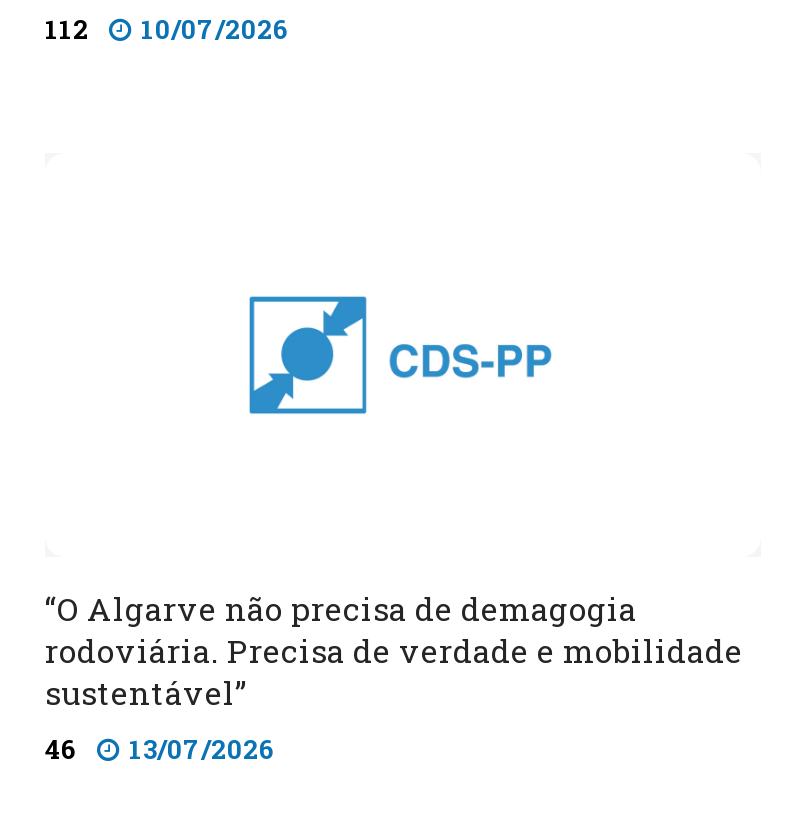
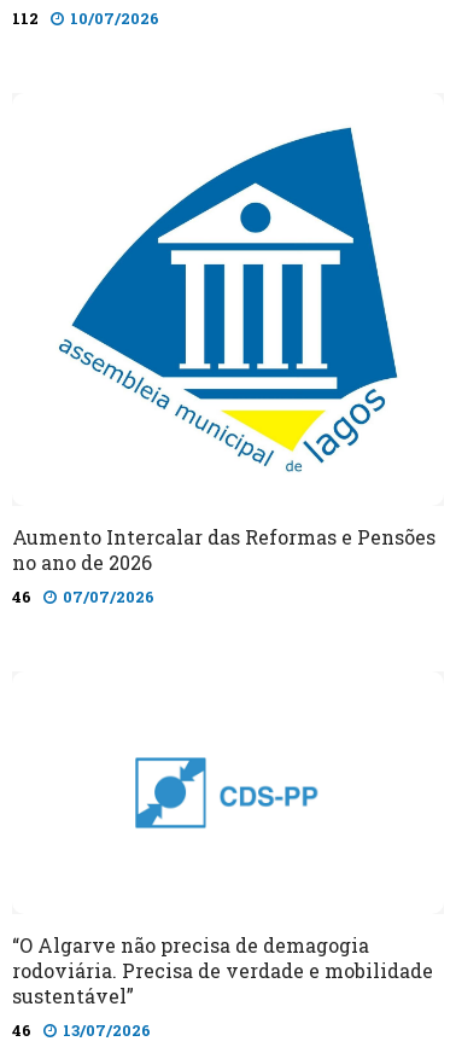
+ Aumento Intercalar das Reformas e Pensões
+ no ano de 2026
+ 46
+ 07/07/2026

+ [image]
